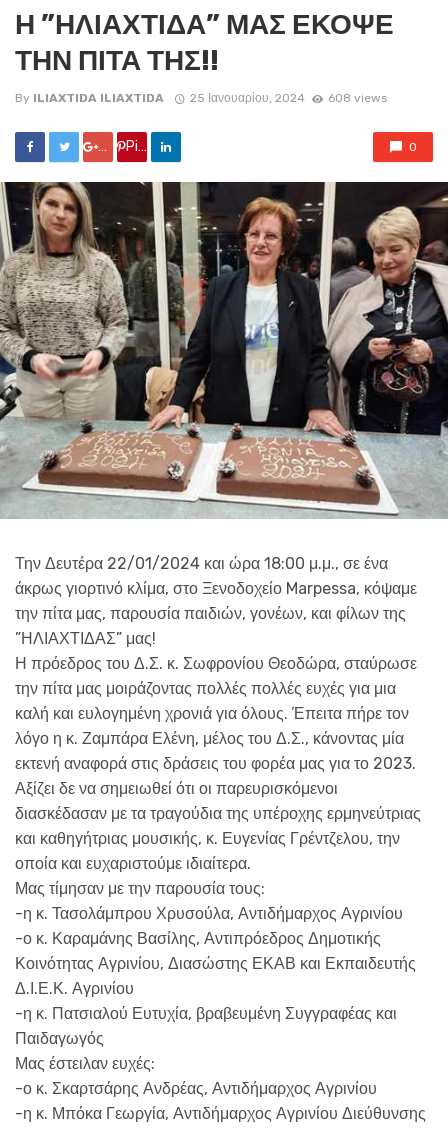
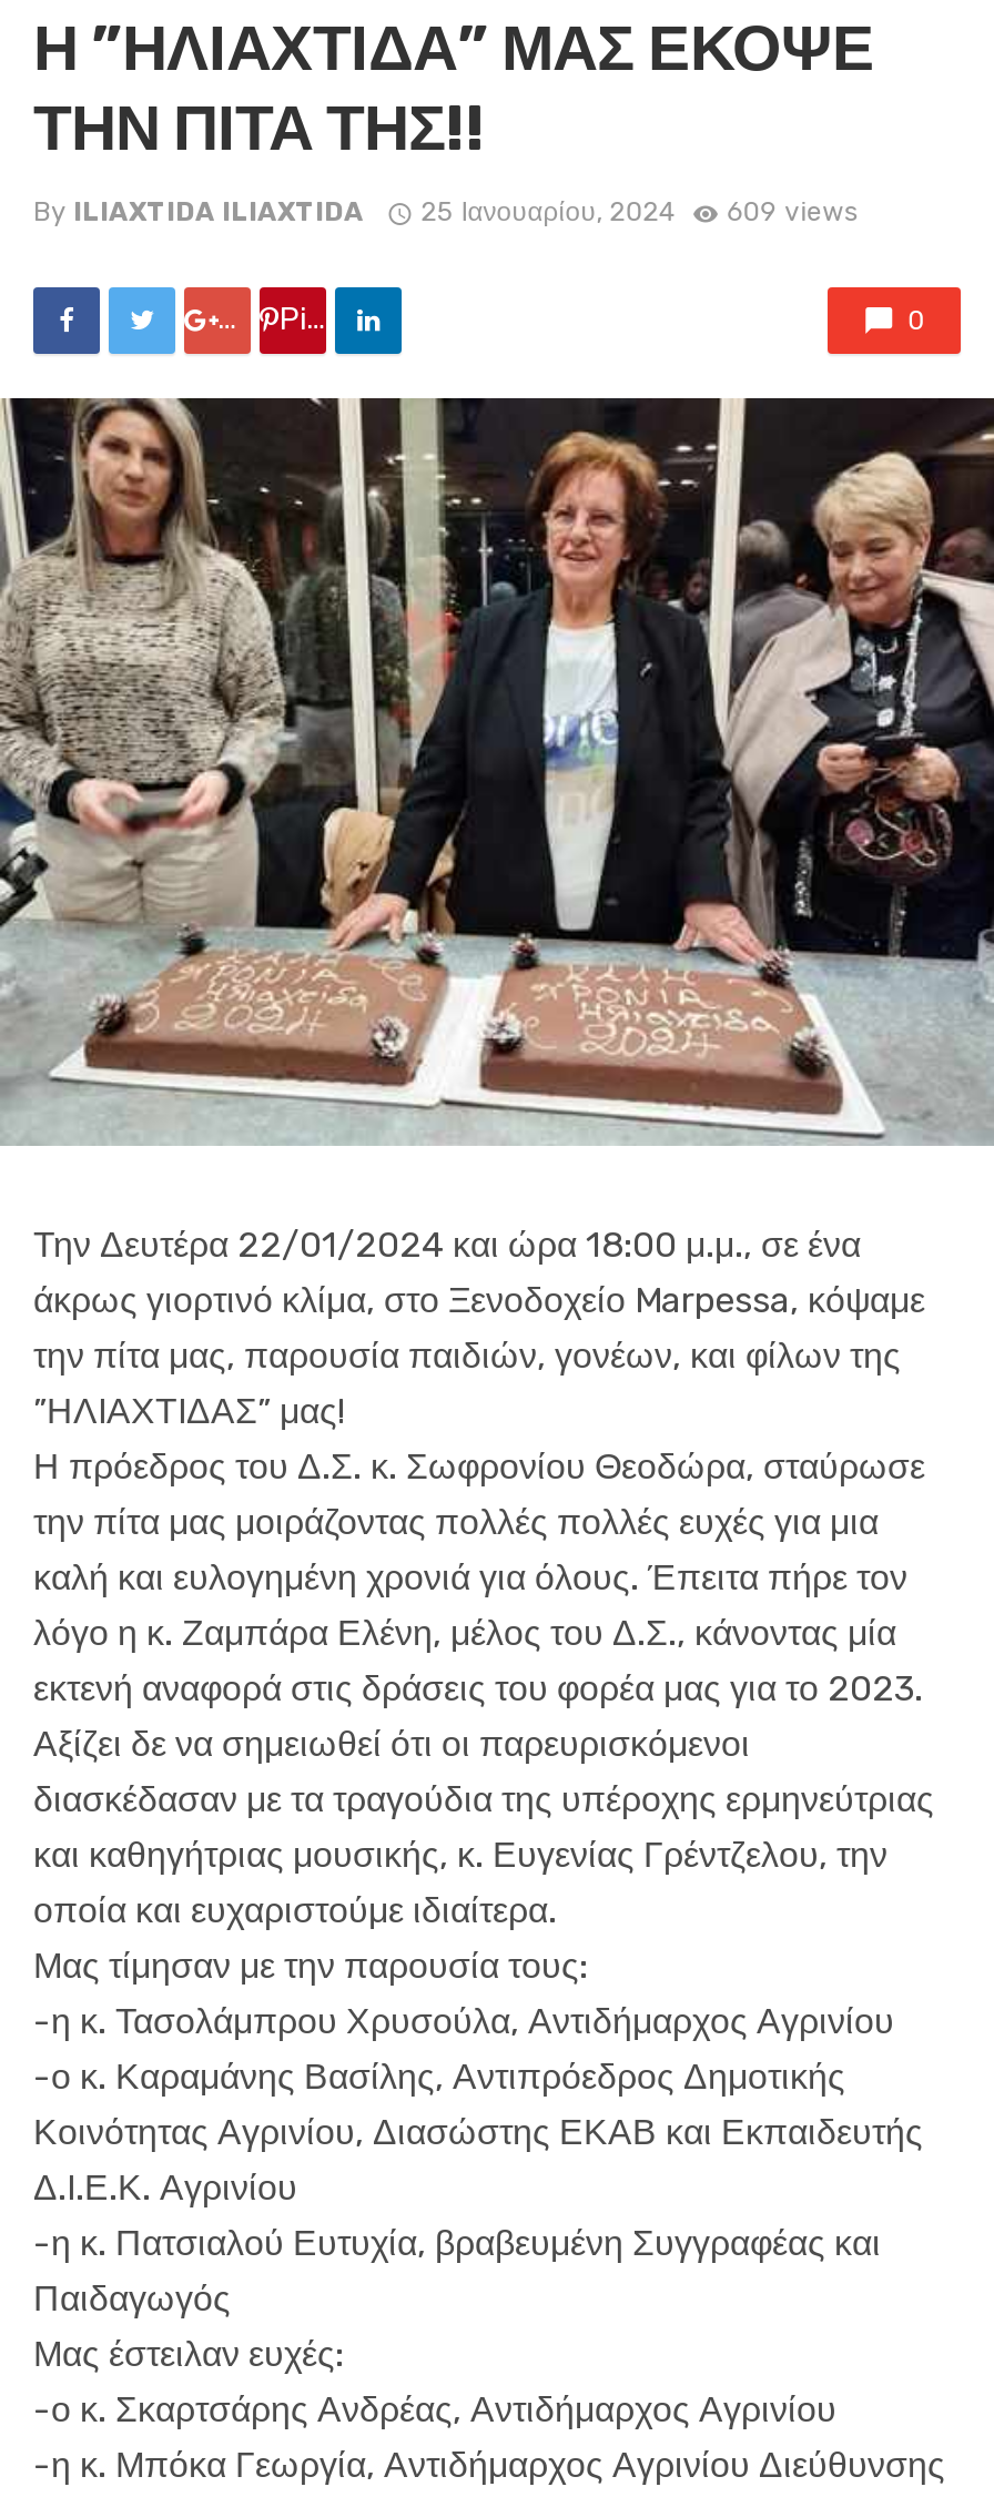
- By ILIAXTIDA ILIAXTIDA 25 Ιανουαρίου, 2024 608 views
+ By ILIAXTIDA ILIAXTIDA 25 Ιανουαρίου, 2024 609 views
